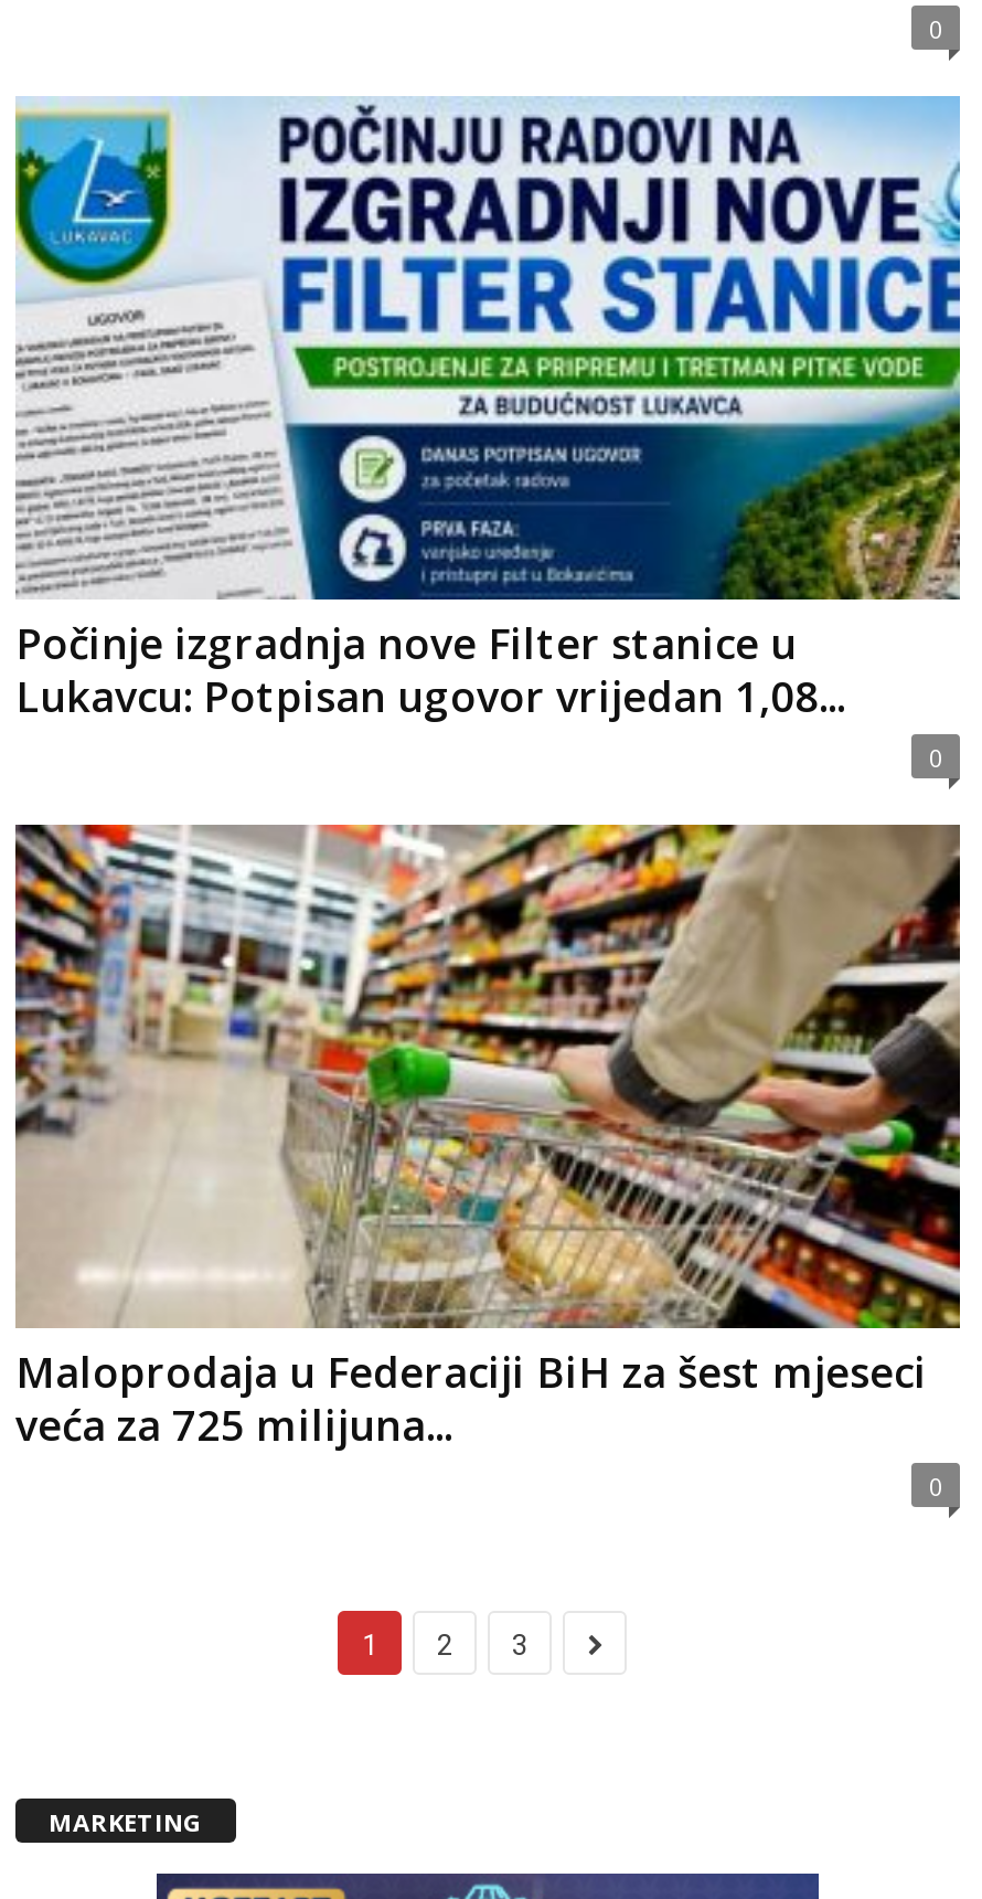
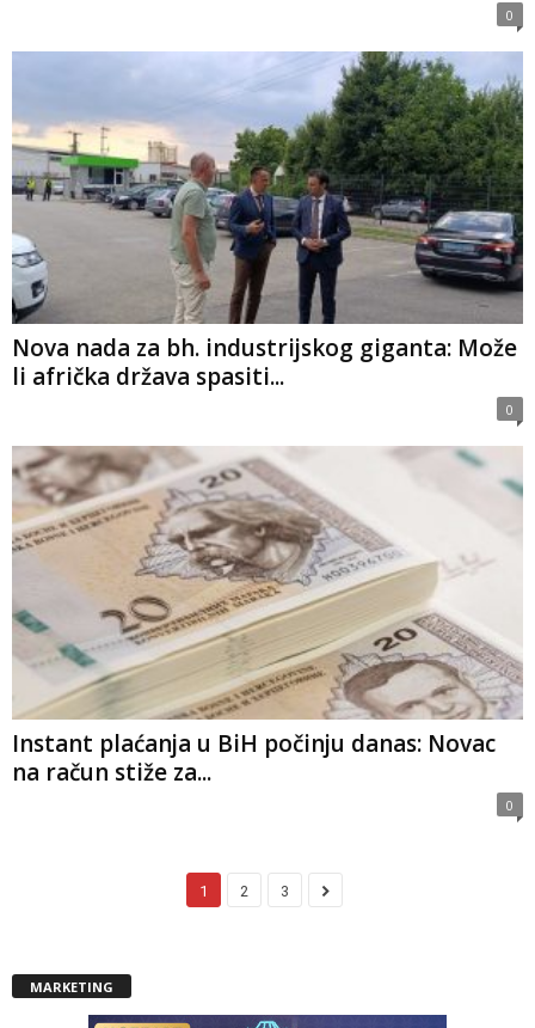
- [image]
- Počinje izgradnja nove Filter stanice u
- Lukavcu: Potpisan ugovor vrijedan 1,08...
+ [image]
+ Nova nada za bh. industrijskog giganta: Može
+ li afrička država spasiti...

- [image]
- Maloprodaja u Federaciji BiH za šest mjeseci
- veća za 725 milijuna...
+ [image]
+ Instant plaćanja u BiH počinju danas: Novac
+ na račun stiže za...
